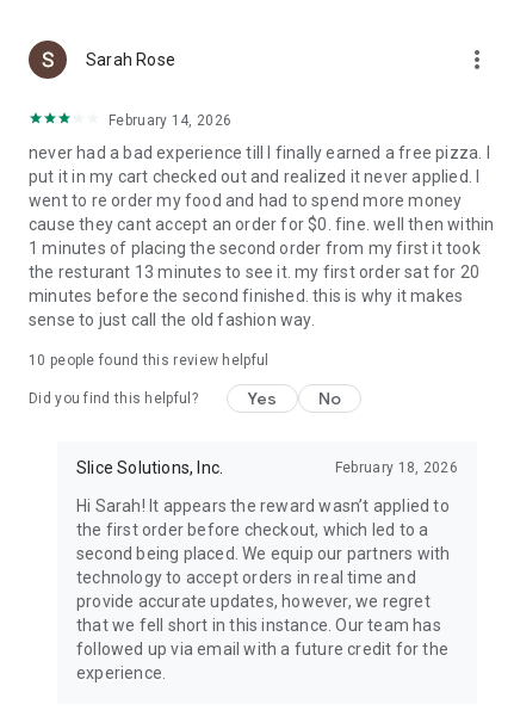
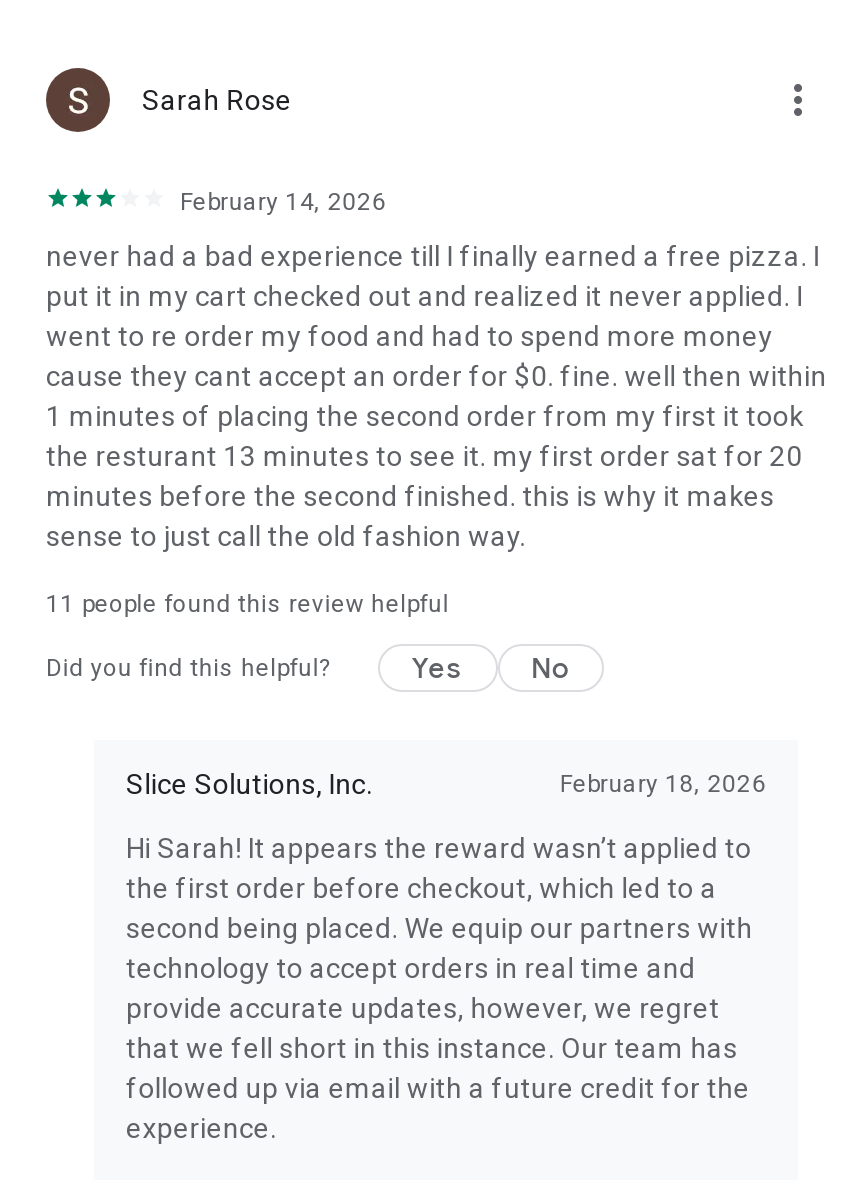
- 10 people found this review helpful
+ 11 people found this review helpful
